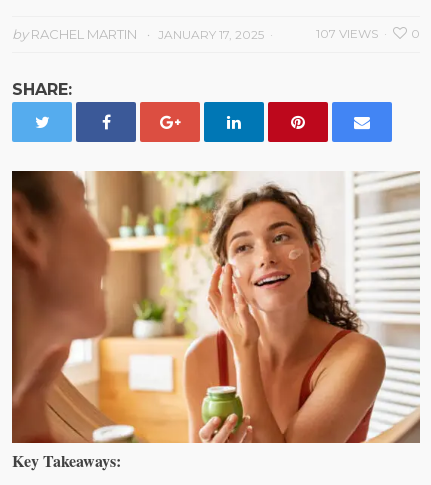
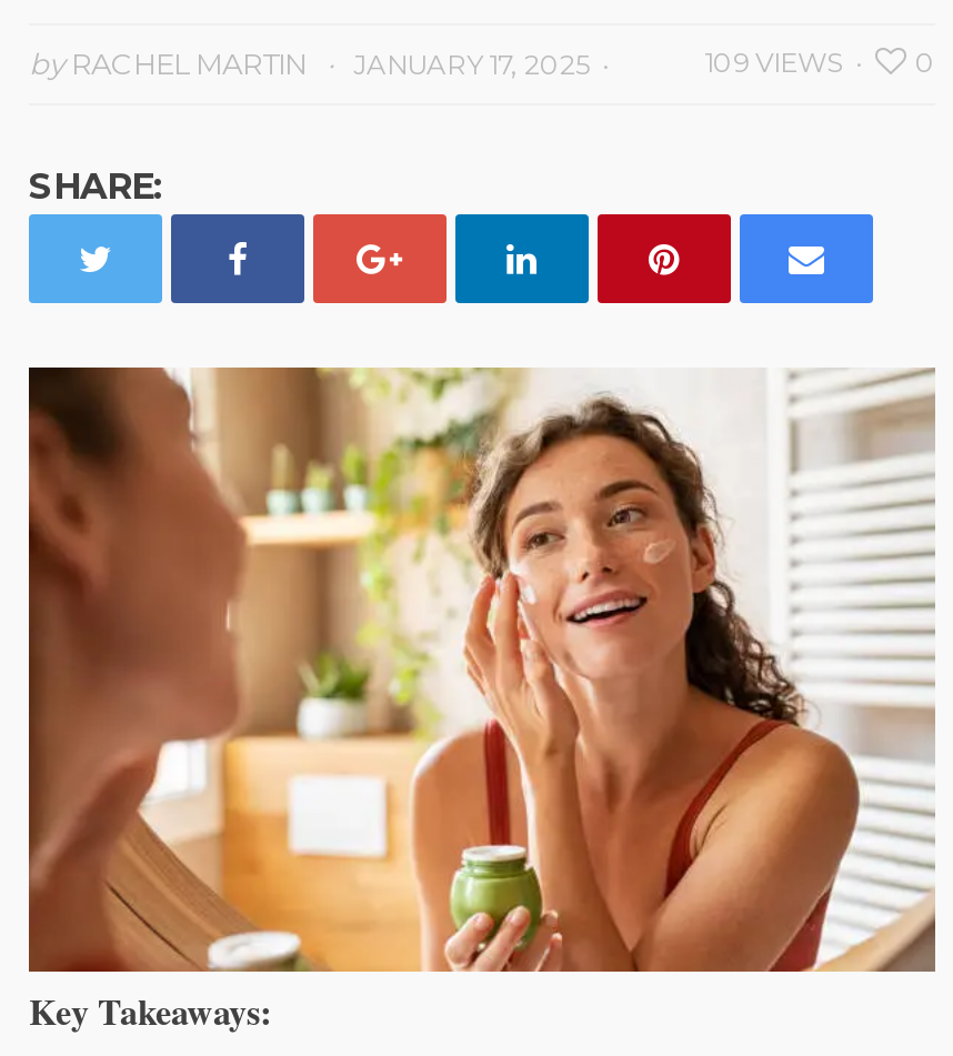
- 107 VIEWS
+ 109 VIEWS
